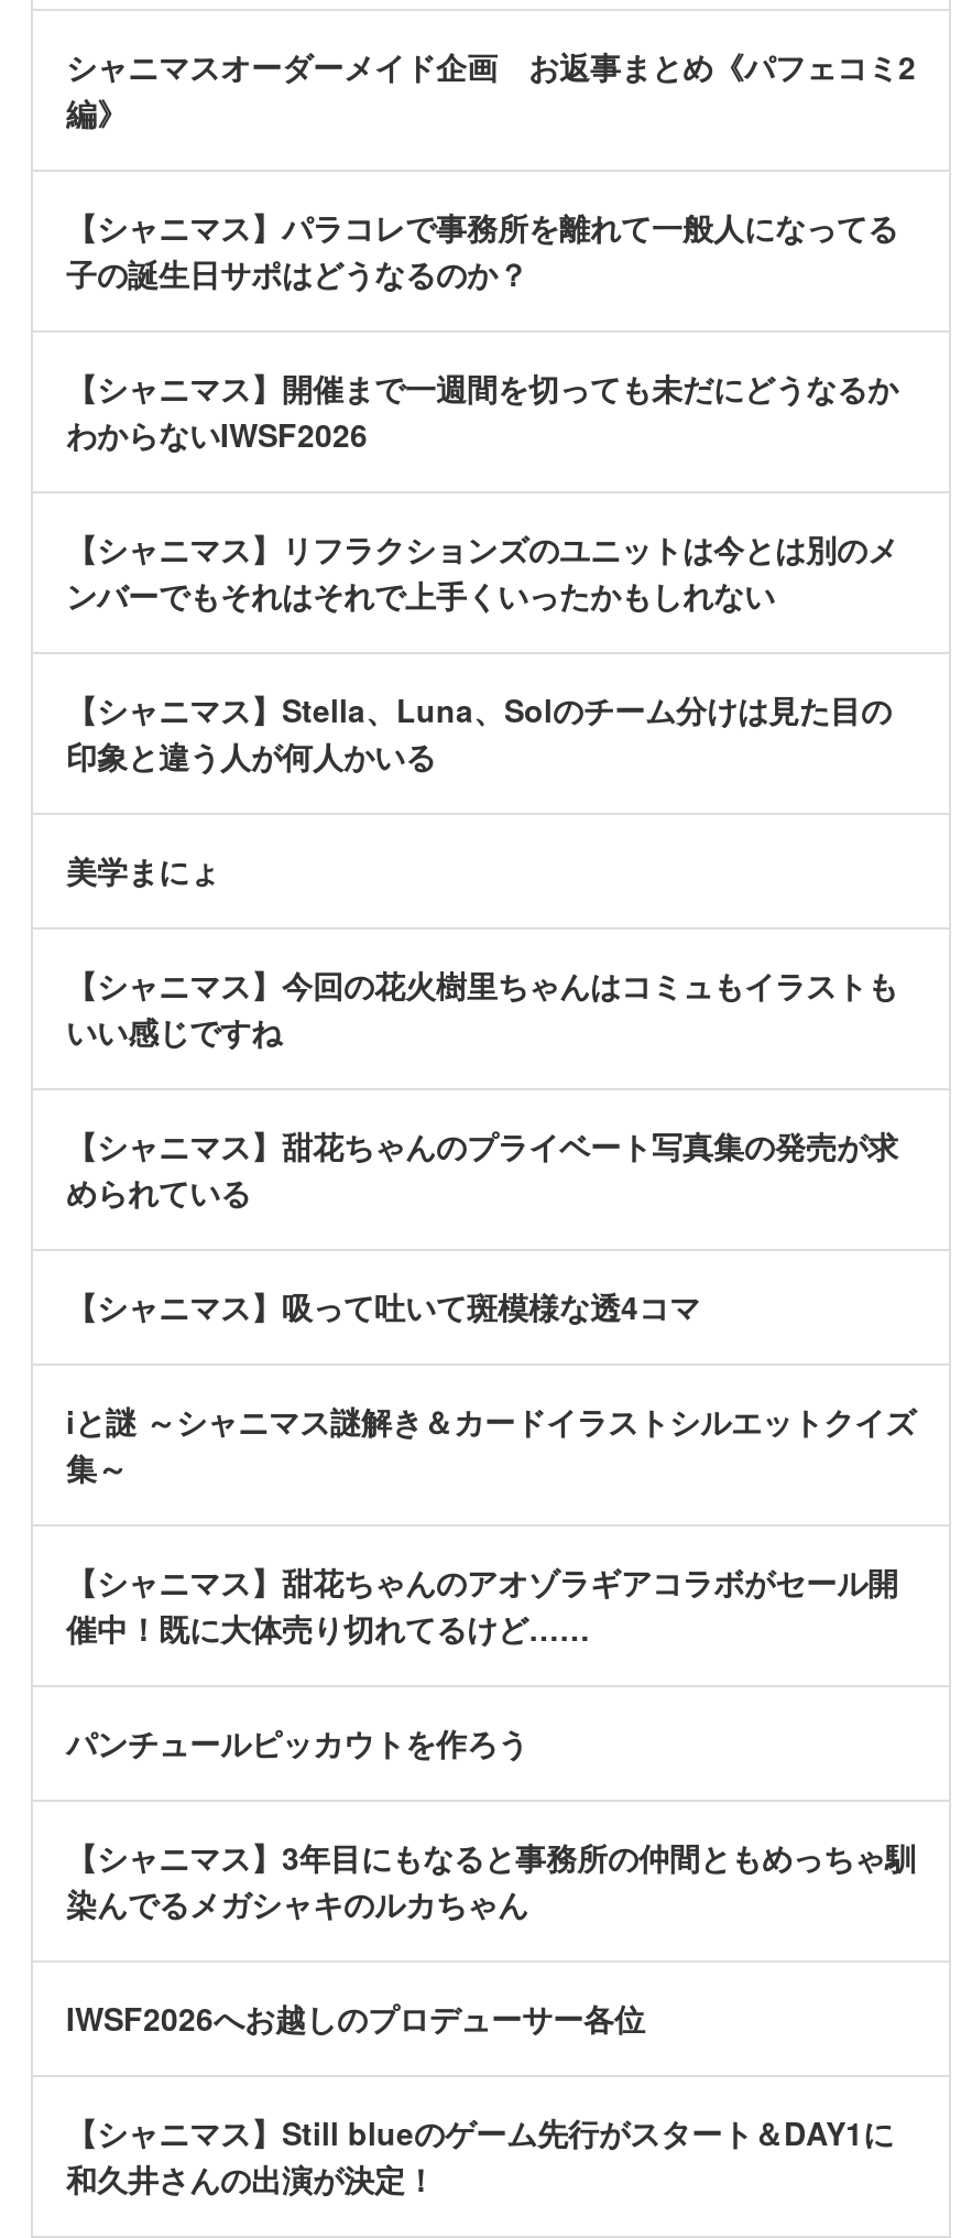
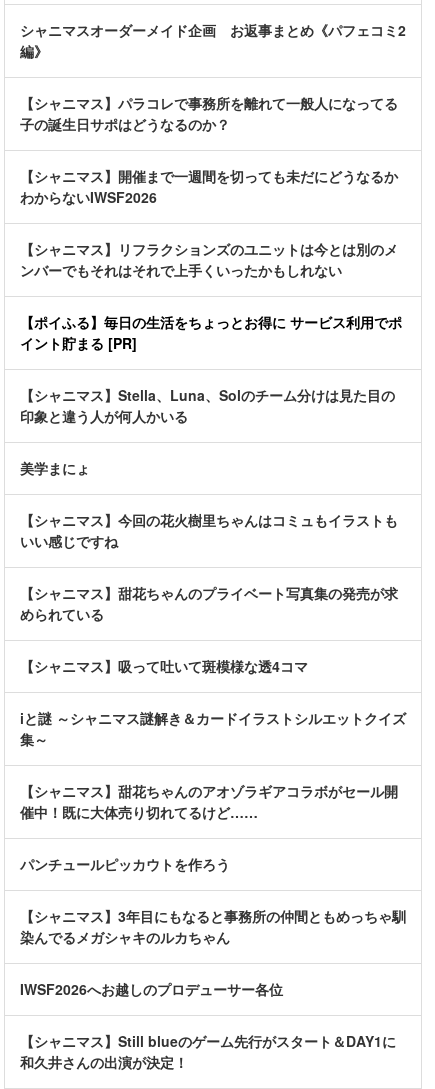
+ 【ポイふる】毎日の生活をちょっとお得に サービス利用でポ
+ イント貯まる [PR]
